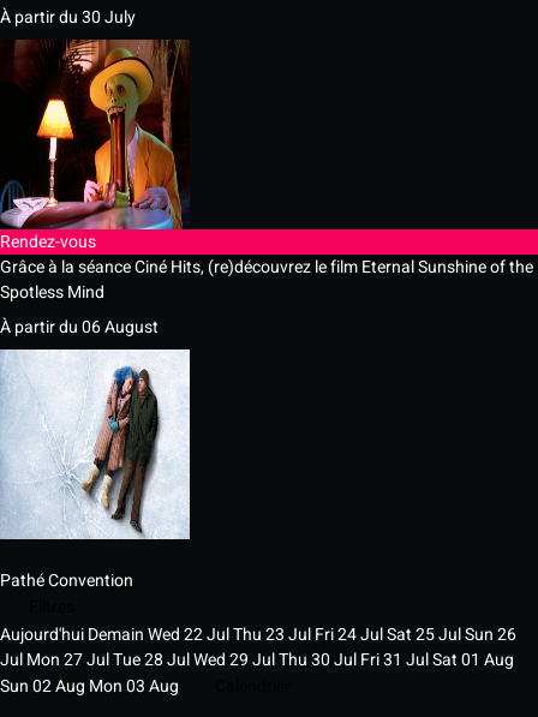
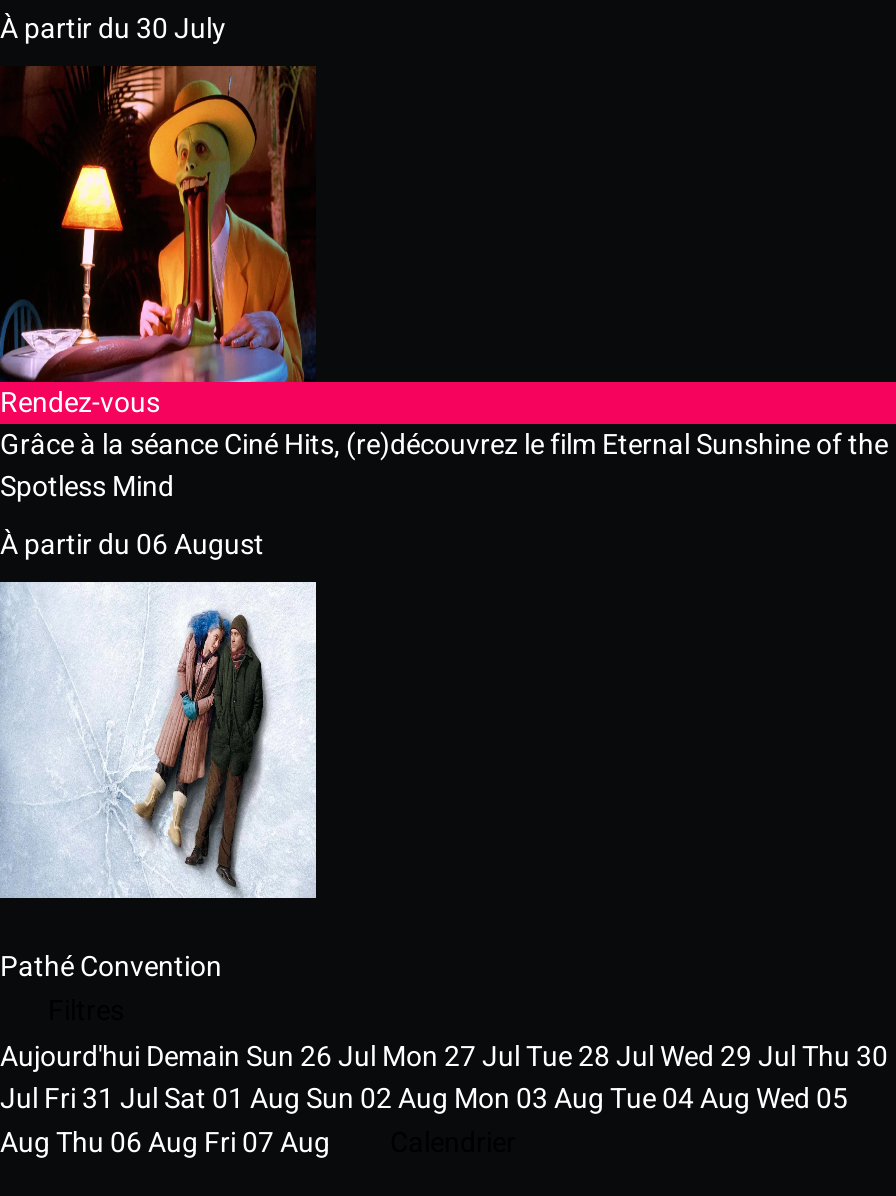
- Aujourd'hui Demain Wed 22Jul Thu 23 Jul Fri 24Jul Sat 25 Jul Sun 26
- Jul Mon 27 Jul Tue 28 Jul Wed 29 Jul Thu 30 Jul Fri 31 Jul Sat 01 Aug
- Sun 02Aug Mon 03 Aug
+ Aujourd'hui Demain Sun 26 Jul Mon 27 Jul Tue28 Jul Wed 29 Jul Thu 30
+ Jul Fri 31 Jul Sat 01 Aug Sun 02Aug Mon 03 Aug Tue04Aug Wed 05
+ Aug Thu 06Aug Fri 07Aug
